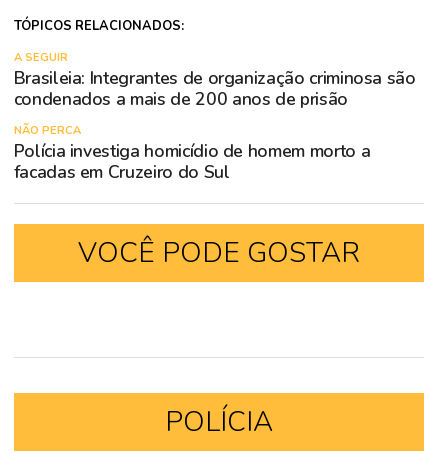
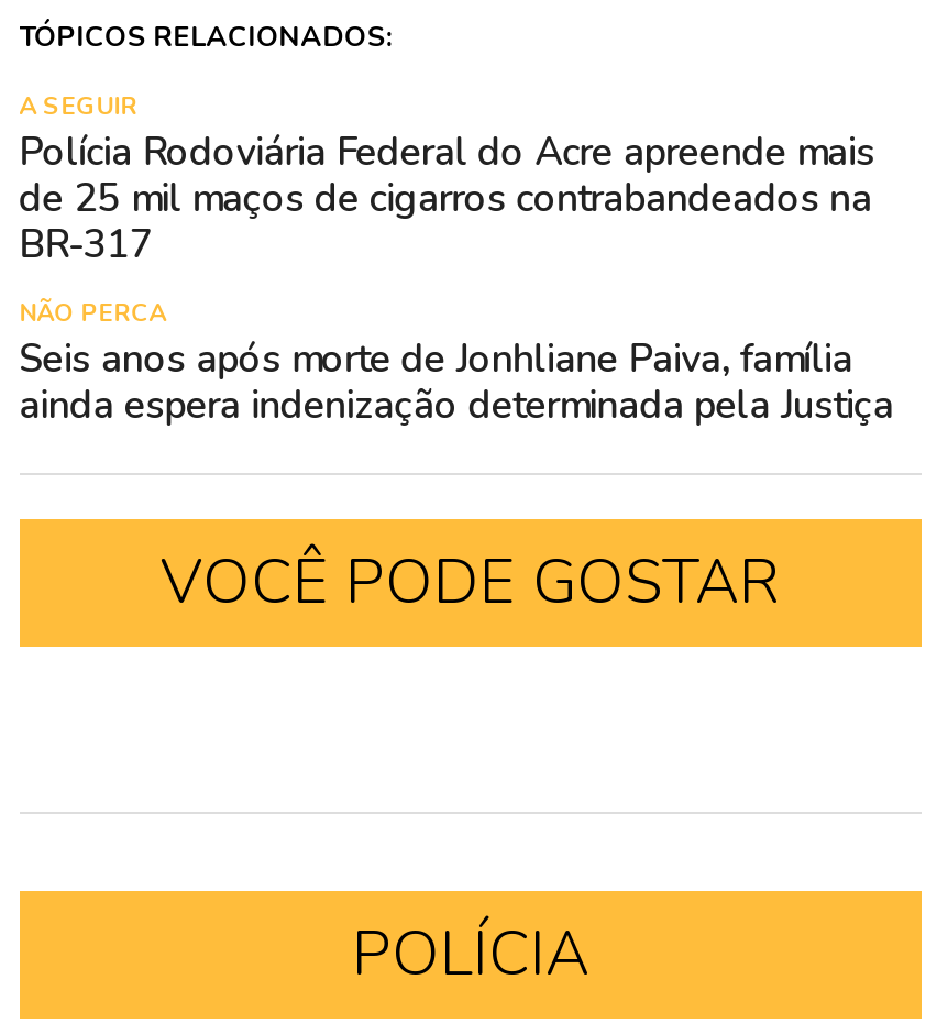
- Brasileia: Integrantes de organização criminosa são
- condenados a mais de 200 anos de prisão
+ Polícia Rodoviária Federal do Acre apreende mais
+ de 25 mil maços de cigarros contrabandeados na
+ BR-317

- Polícia investiga homicídio de homem morto a
- facadas em Cruzeiro do Sul
+ Seis anos após morte de Jonhliane Paiva, família
+ ainda espera indenização determinada pela Justiça
